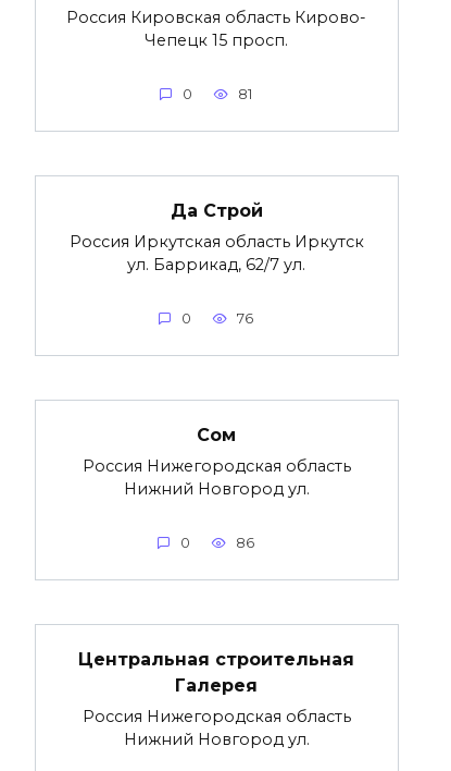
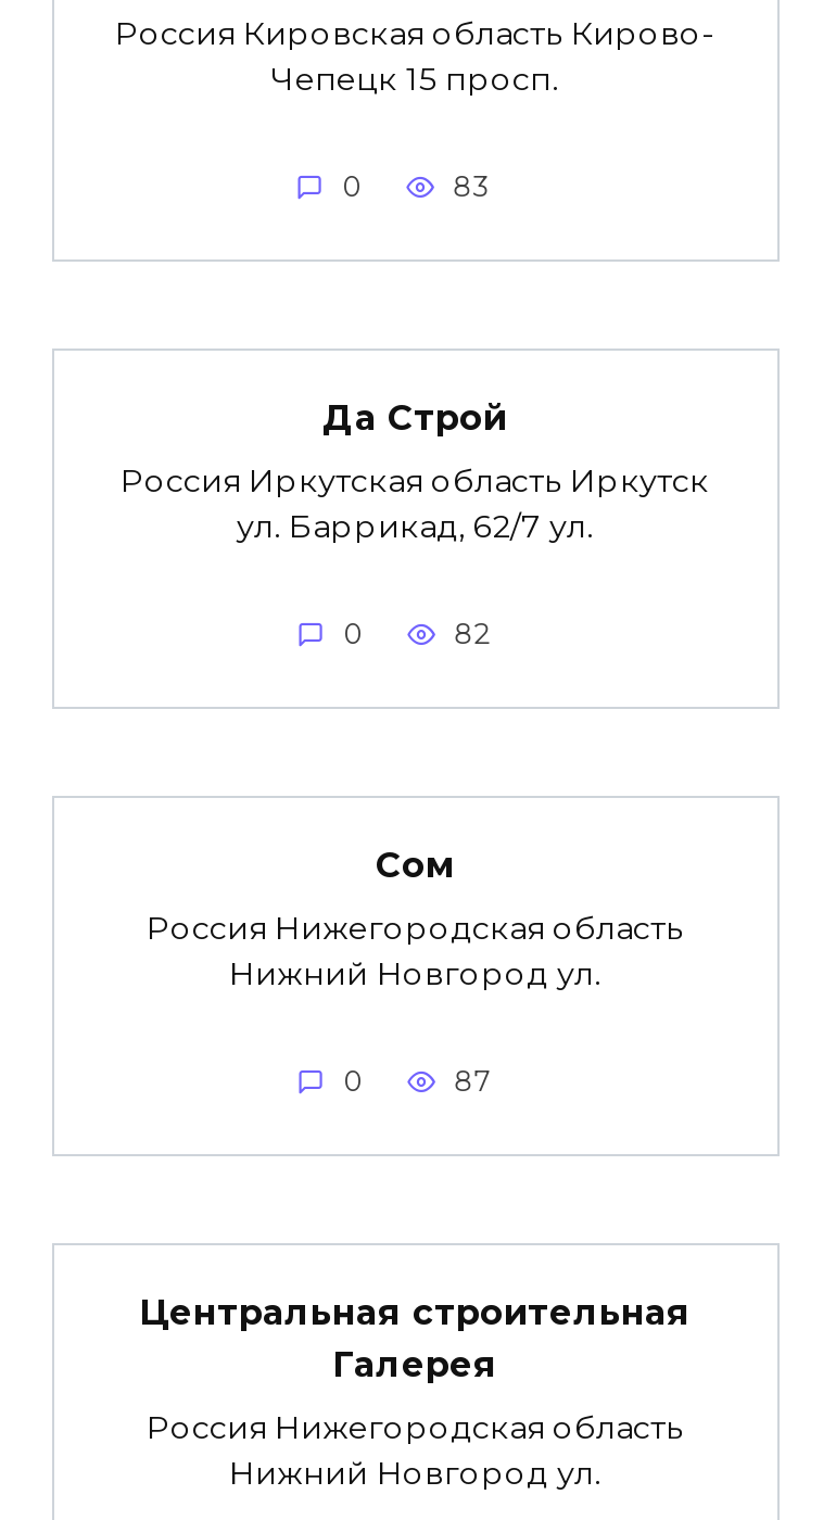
- 81
+ 83

- 76
+ 82

- 86
+ 87
